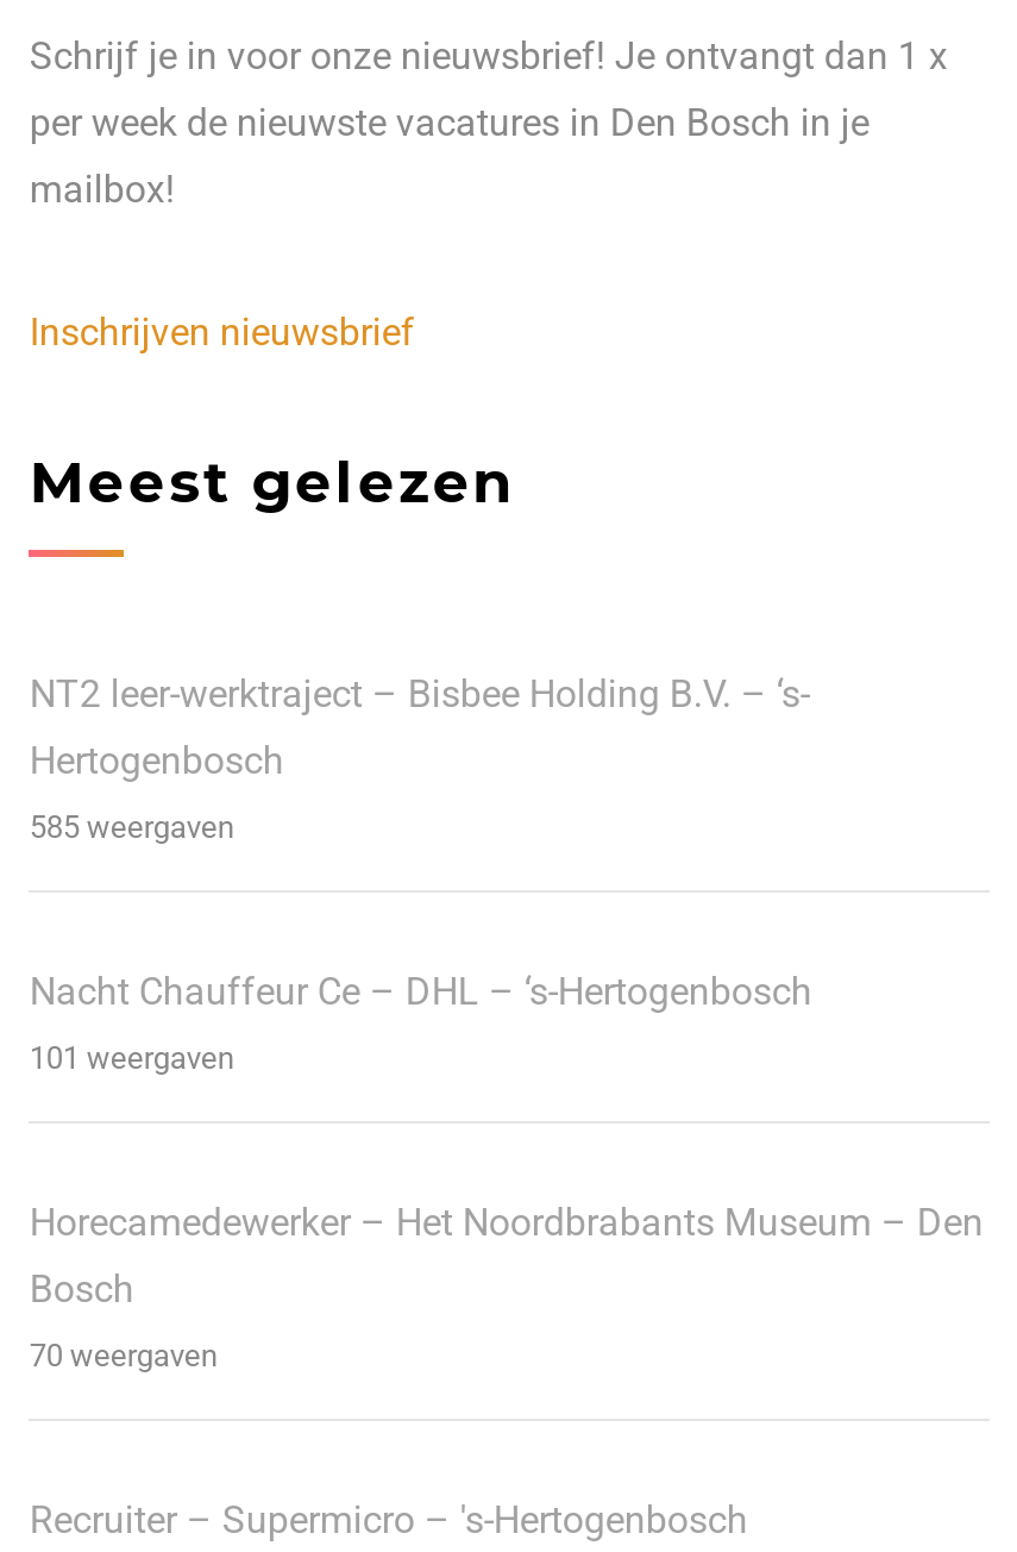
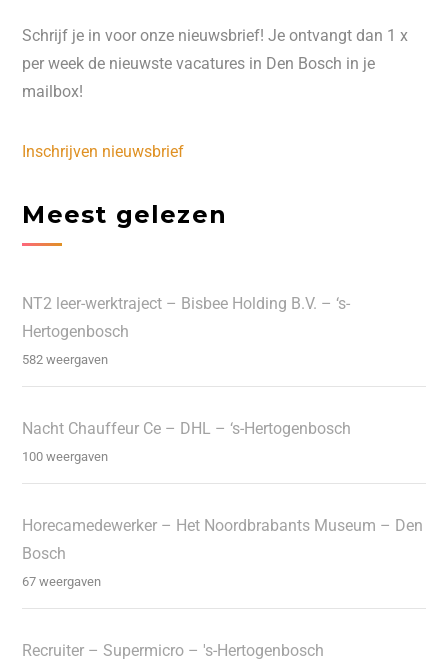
- 585 weergaven
+ 582 weergaven

- 101 weergaven
+ 100 weergaven

- 70 weergaven
+ 67 weergaven
